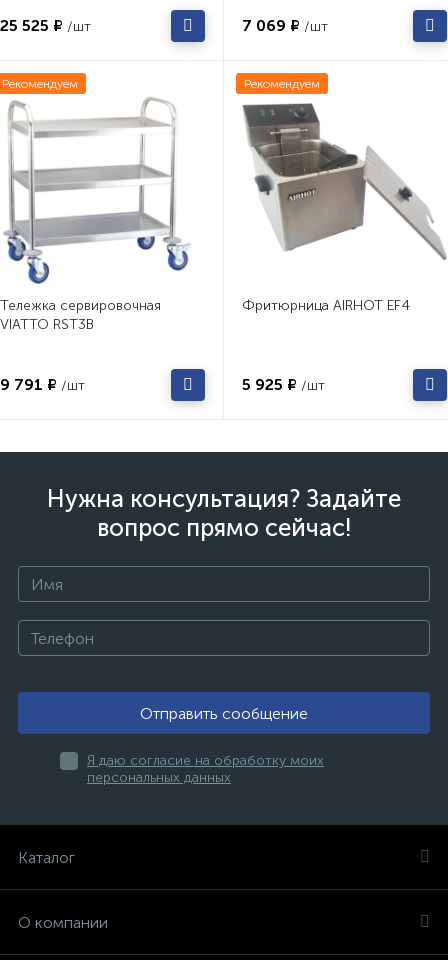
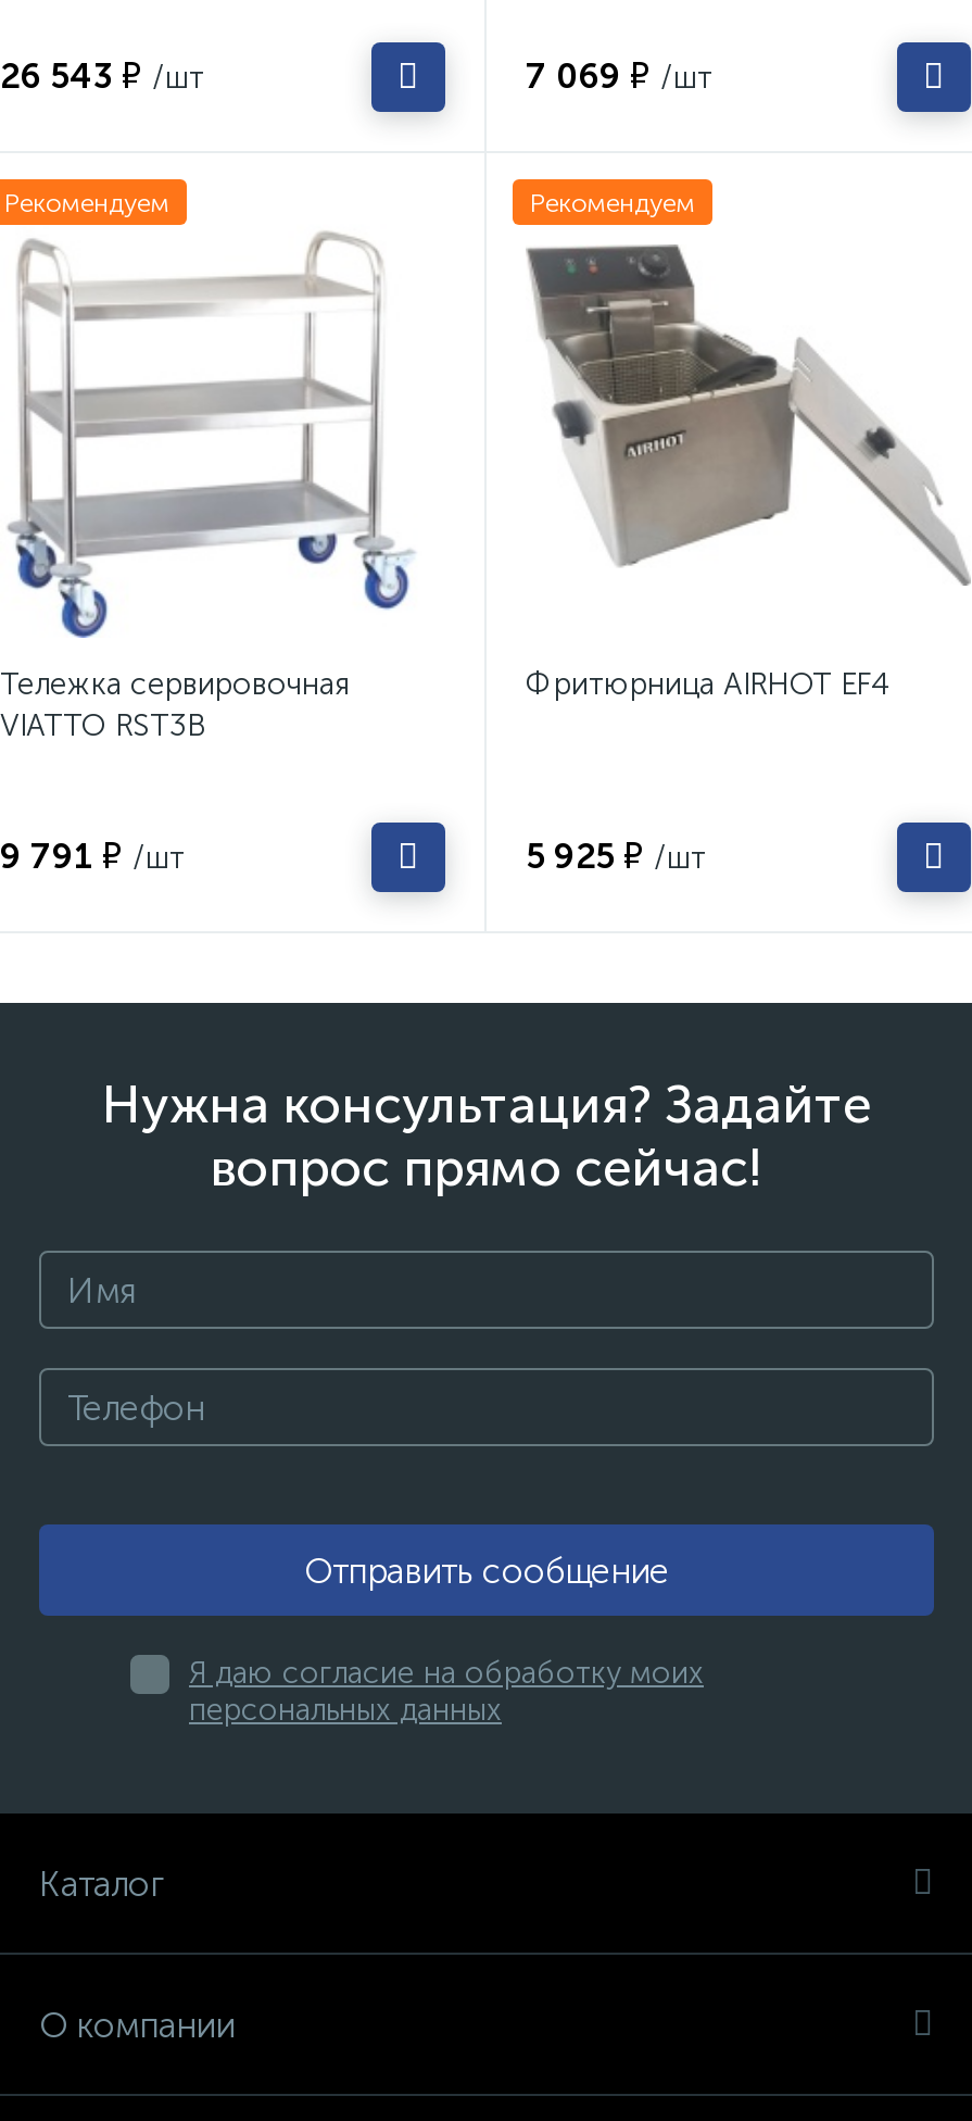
- 25 525 ₽ /шт
+ 26 543 ₽ /шт
